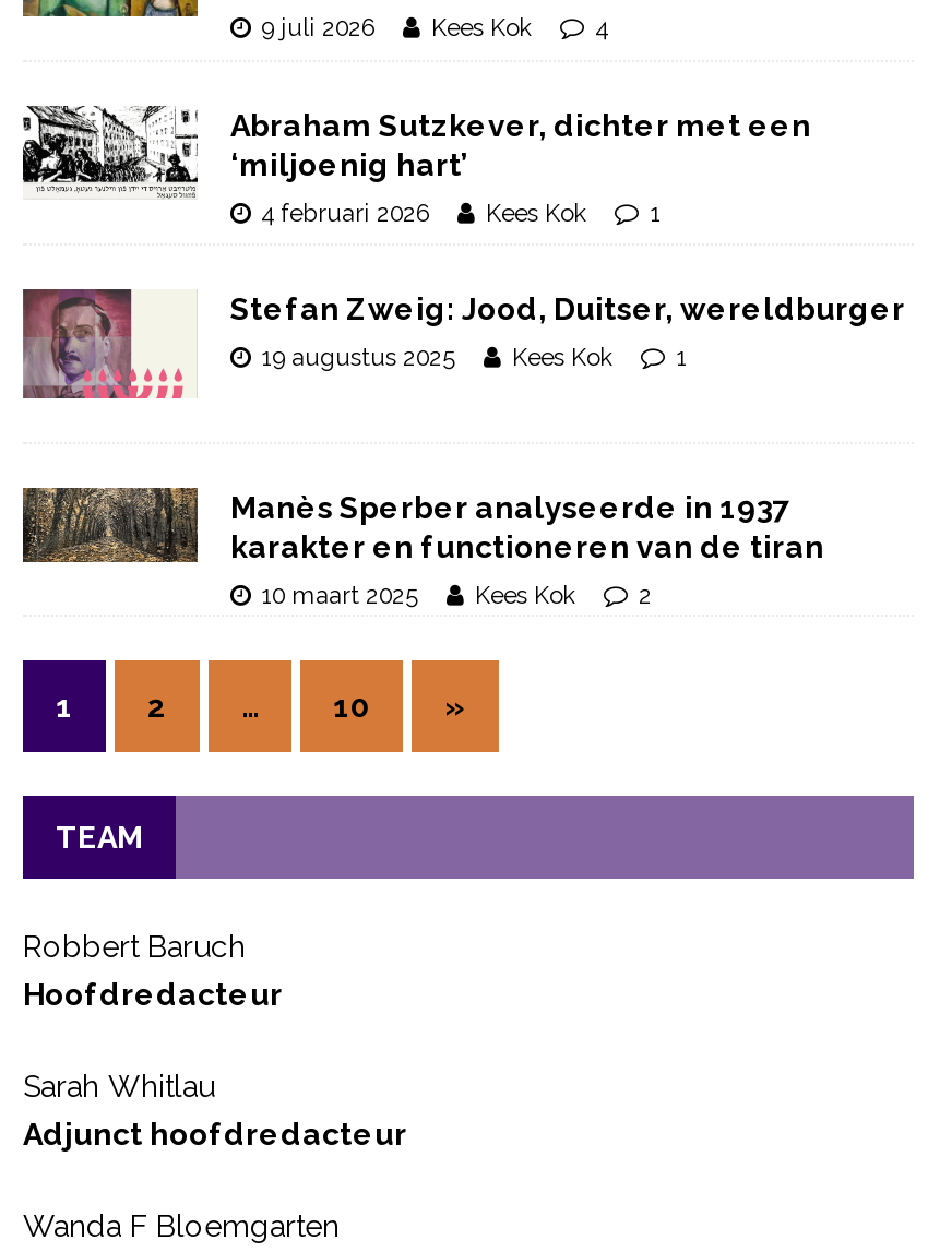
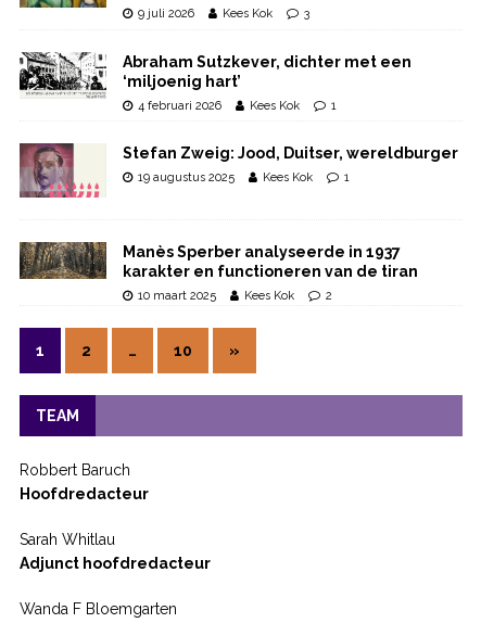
- 4
+ 3
